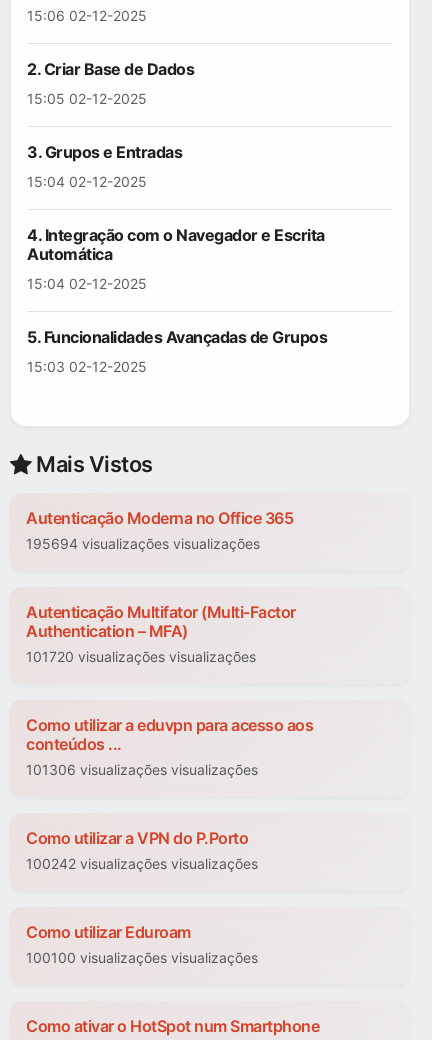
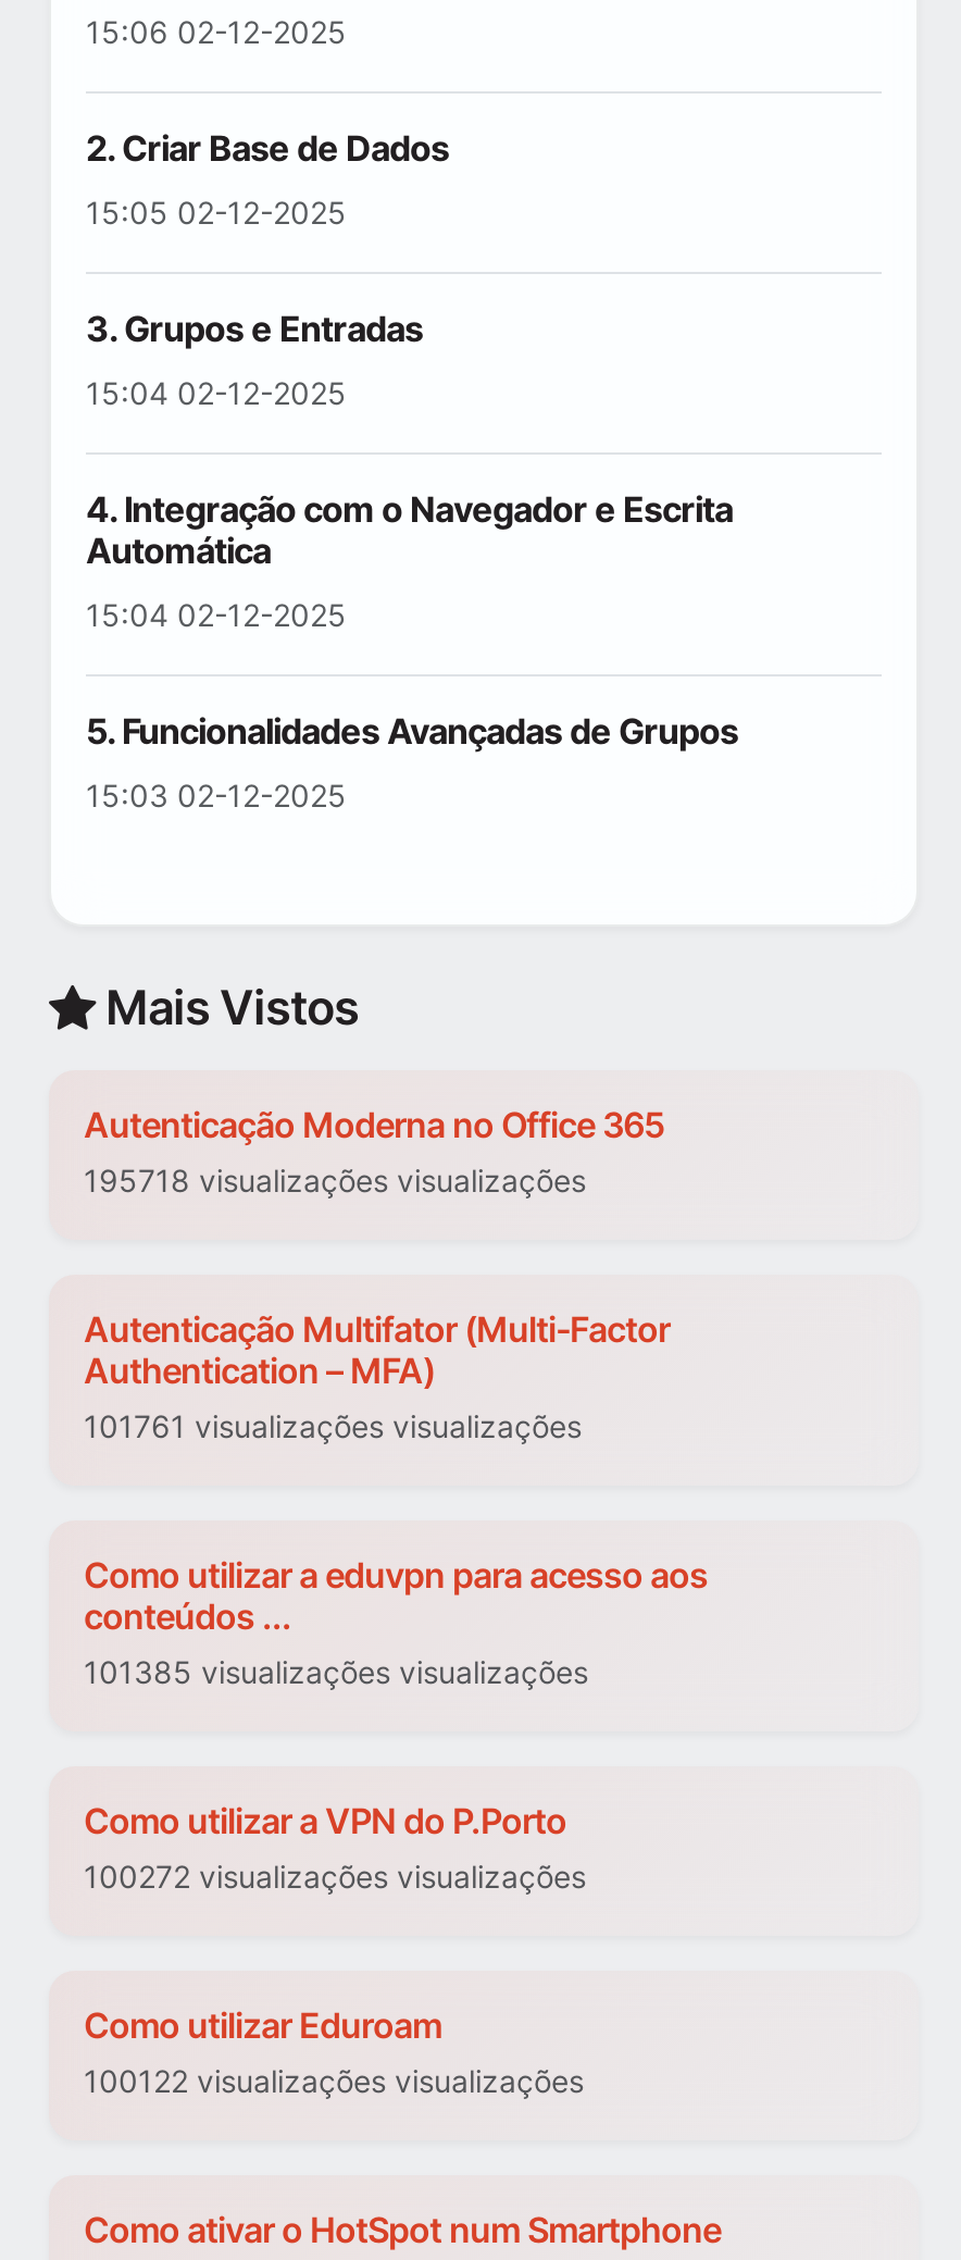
- 195694 visualizações visualizações
+ 195718 visualizações visualizações

- 101720 visualizações visualizações
+ 101761 visualizações visualizações

- 101306 visualizações visualizações
+ 101385 visualizações visualizações

- 100242 visualizações visualizações
+ 100272 visualizações visualizações

- 100100 visualizações visualizações
+ 100122 visualizações visualizações
